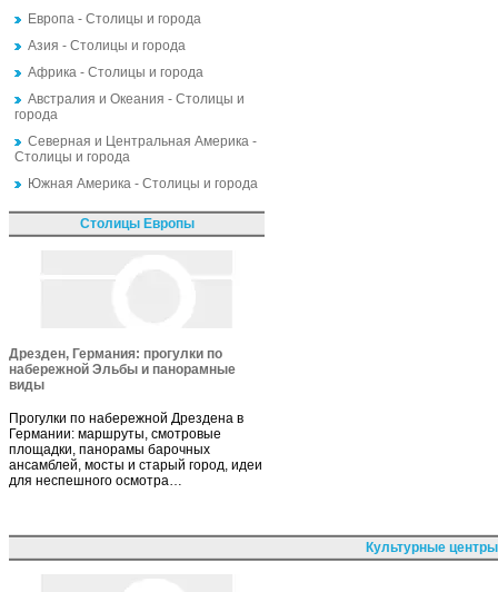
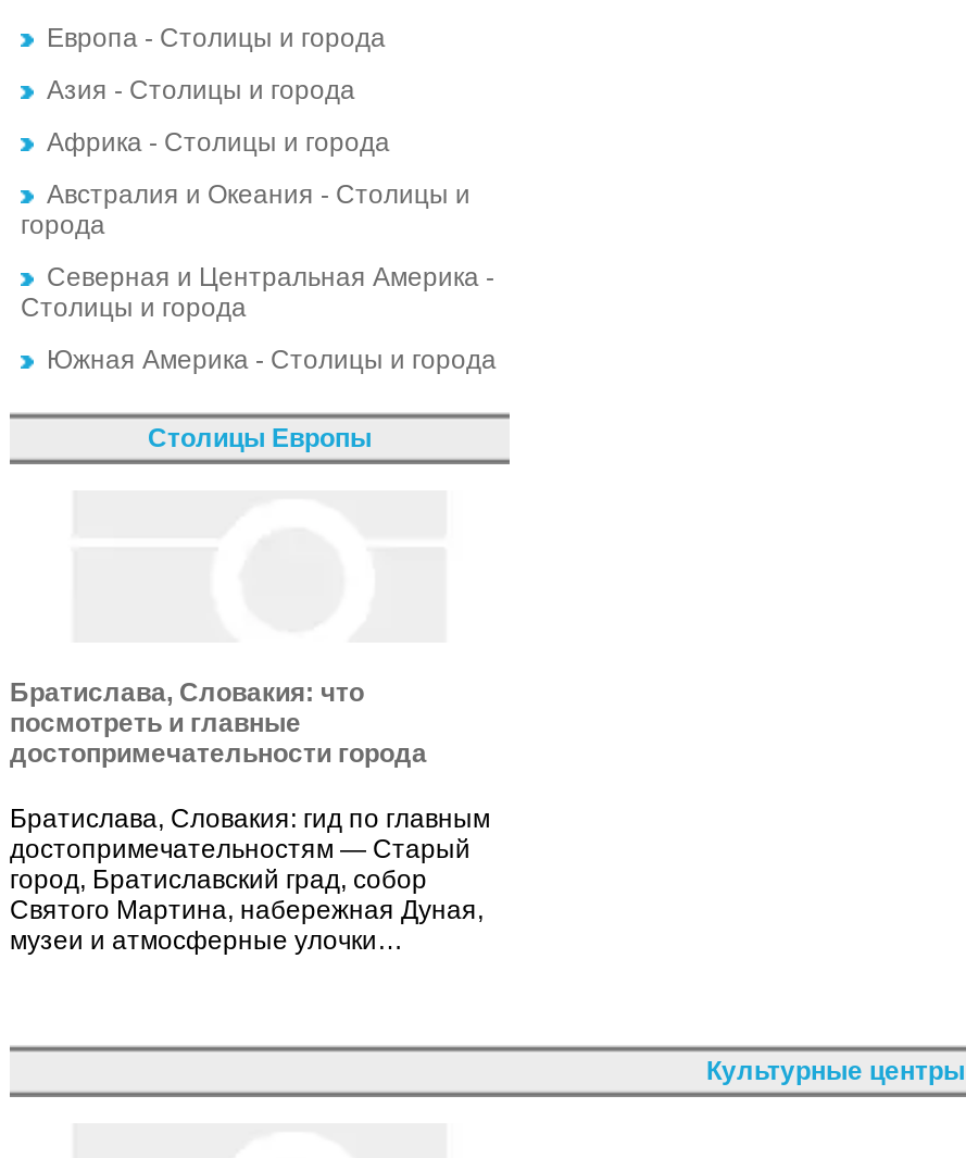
- Дрезден, Германия: прогулки по
- набережной Эльбы и панорамные
- виды
+ Братислава, Словакия: что
+ посмотреть и главные
+ достопримечательности города

- Прогулки по набережной Дрездена в
- Германии: маршруты, смотровые
- площадки, панорамы барочных
- ансамблей, мосты и старый город, идеи
- для неспешного осмотра…
+ Братислава, Словакия: гид по главным
+ достопримечательностям — Старый
+ город, Братиславский град, собор
+ Святого Мартина, набережная Дуная,
+ музеи и атмосферные улочки…
